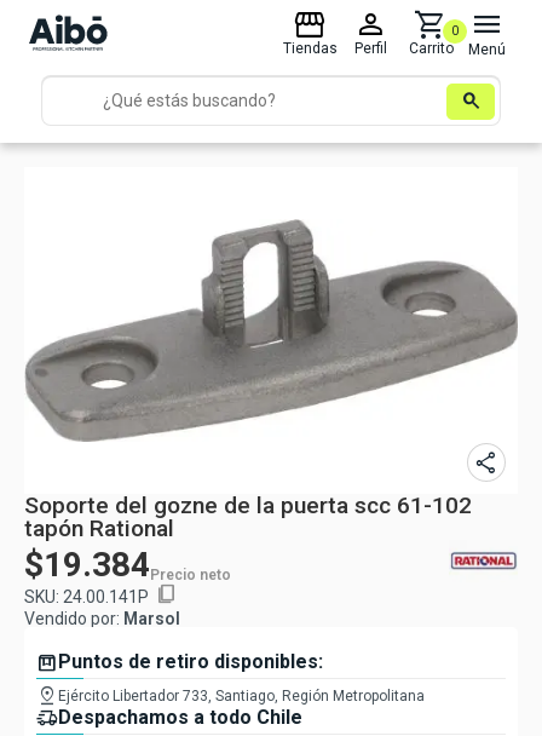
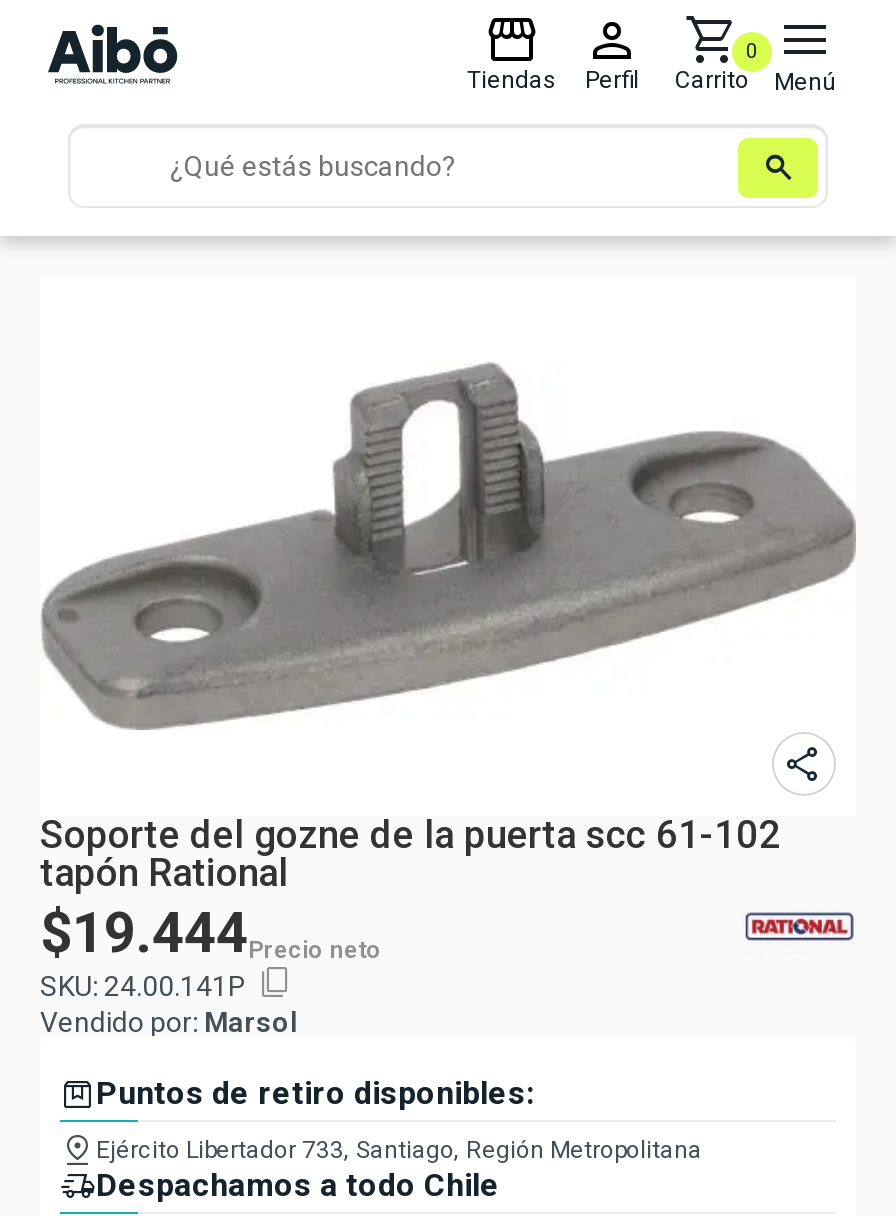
- $19.384Precio neto
+ $19.444Precio neto
